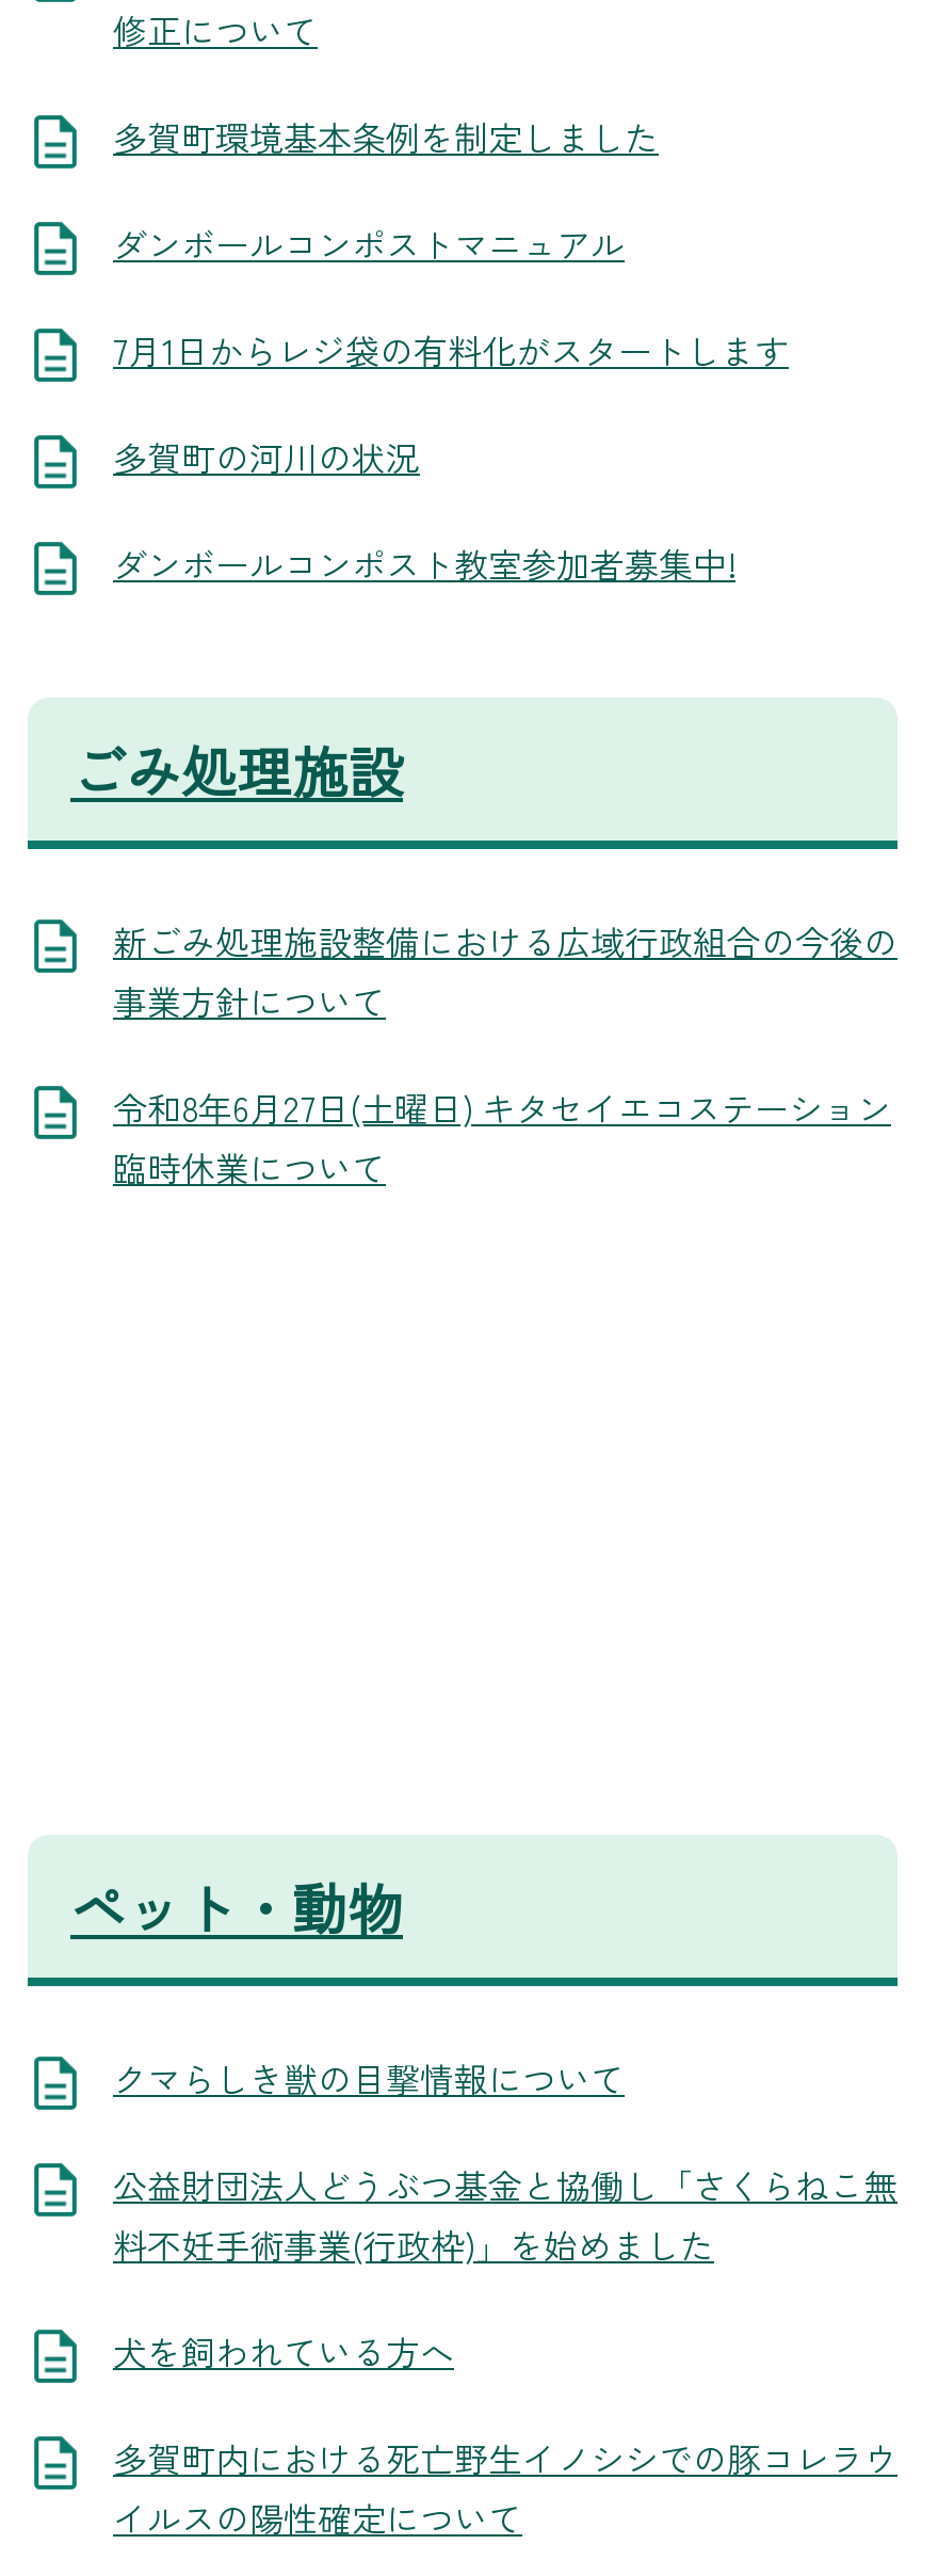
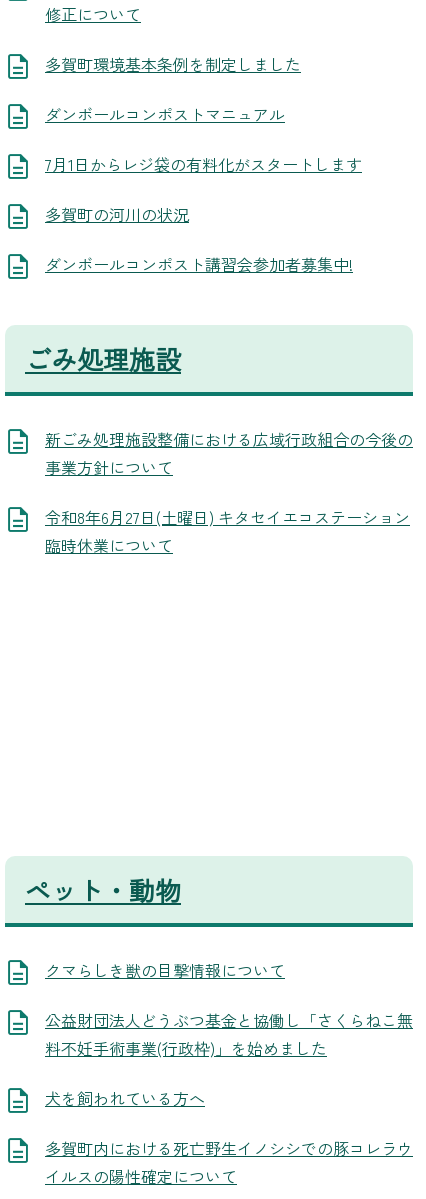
- ダンボールコンポスト教室参加者募集中!
+ ダンボールコンポスト講習会参加者募集中!
